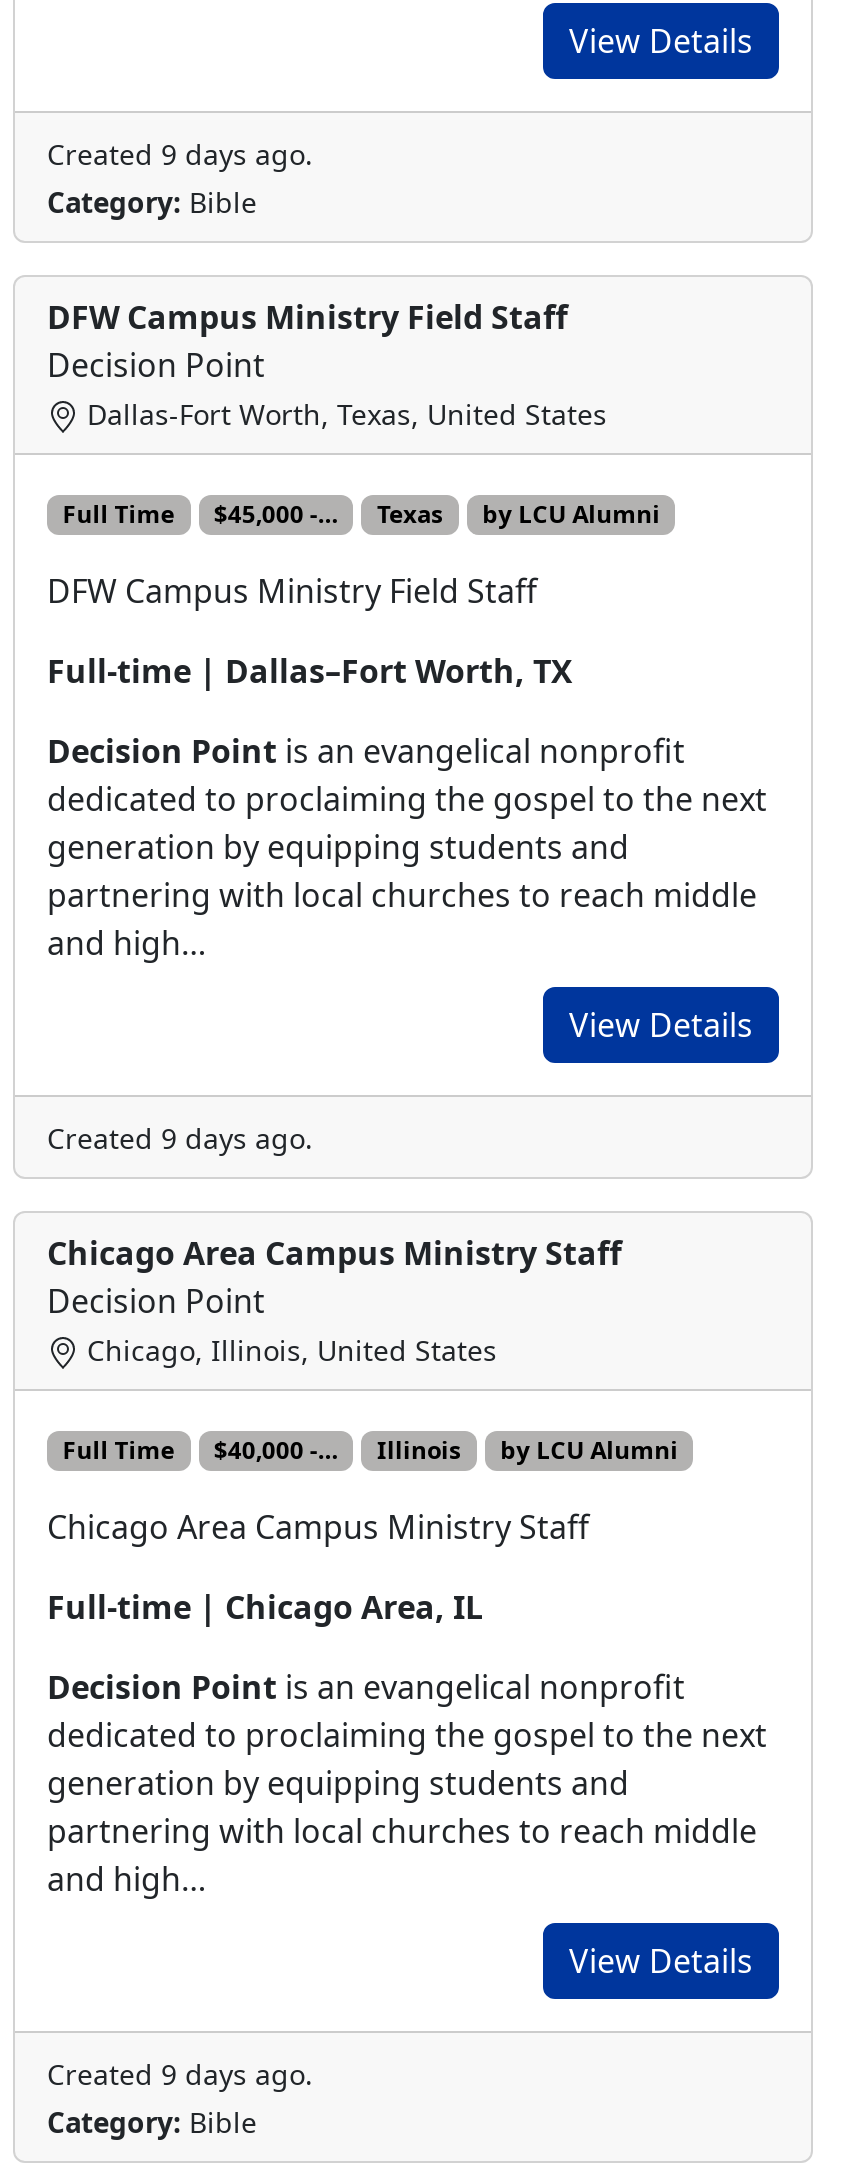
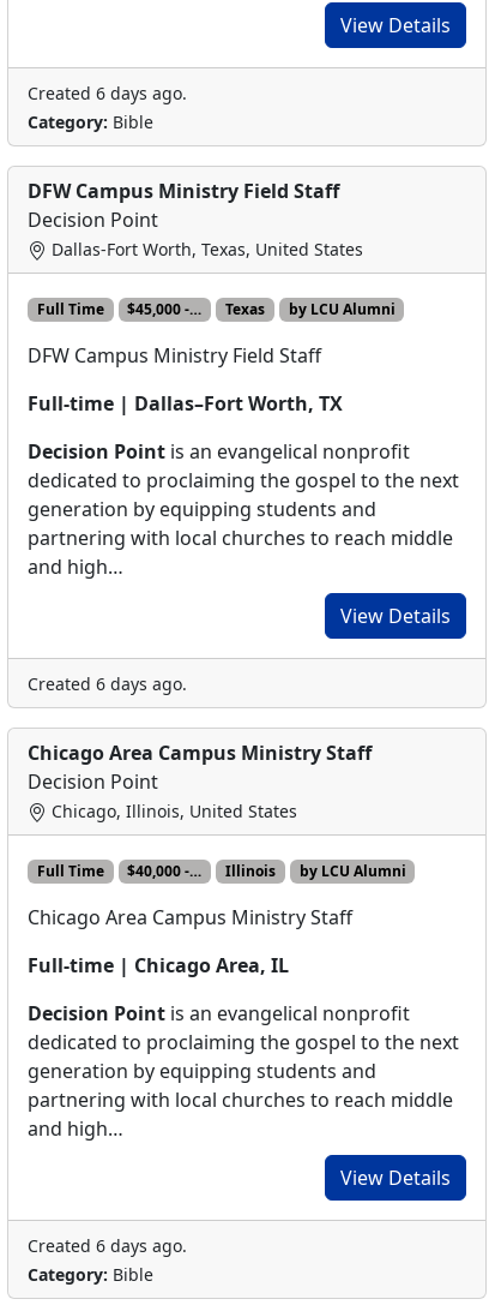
- Created 9 days ago.
+ Created 6 days ago.

- Created 9 days ago.
+ Created 6 days ago.

- Created 9 days ago.
+ Created 6 days ago.
